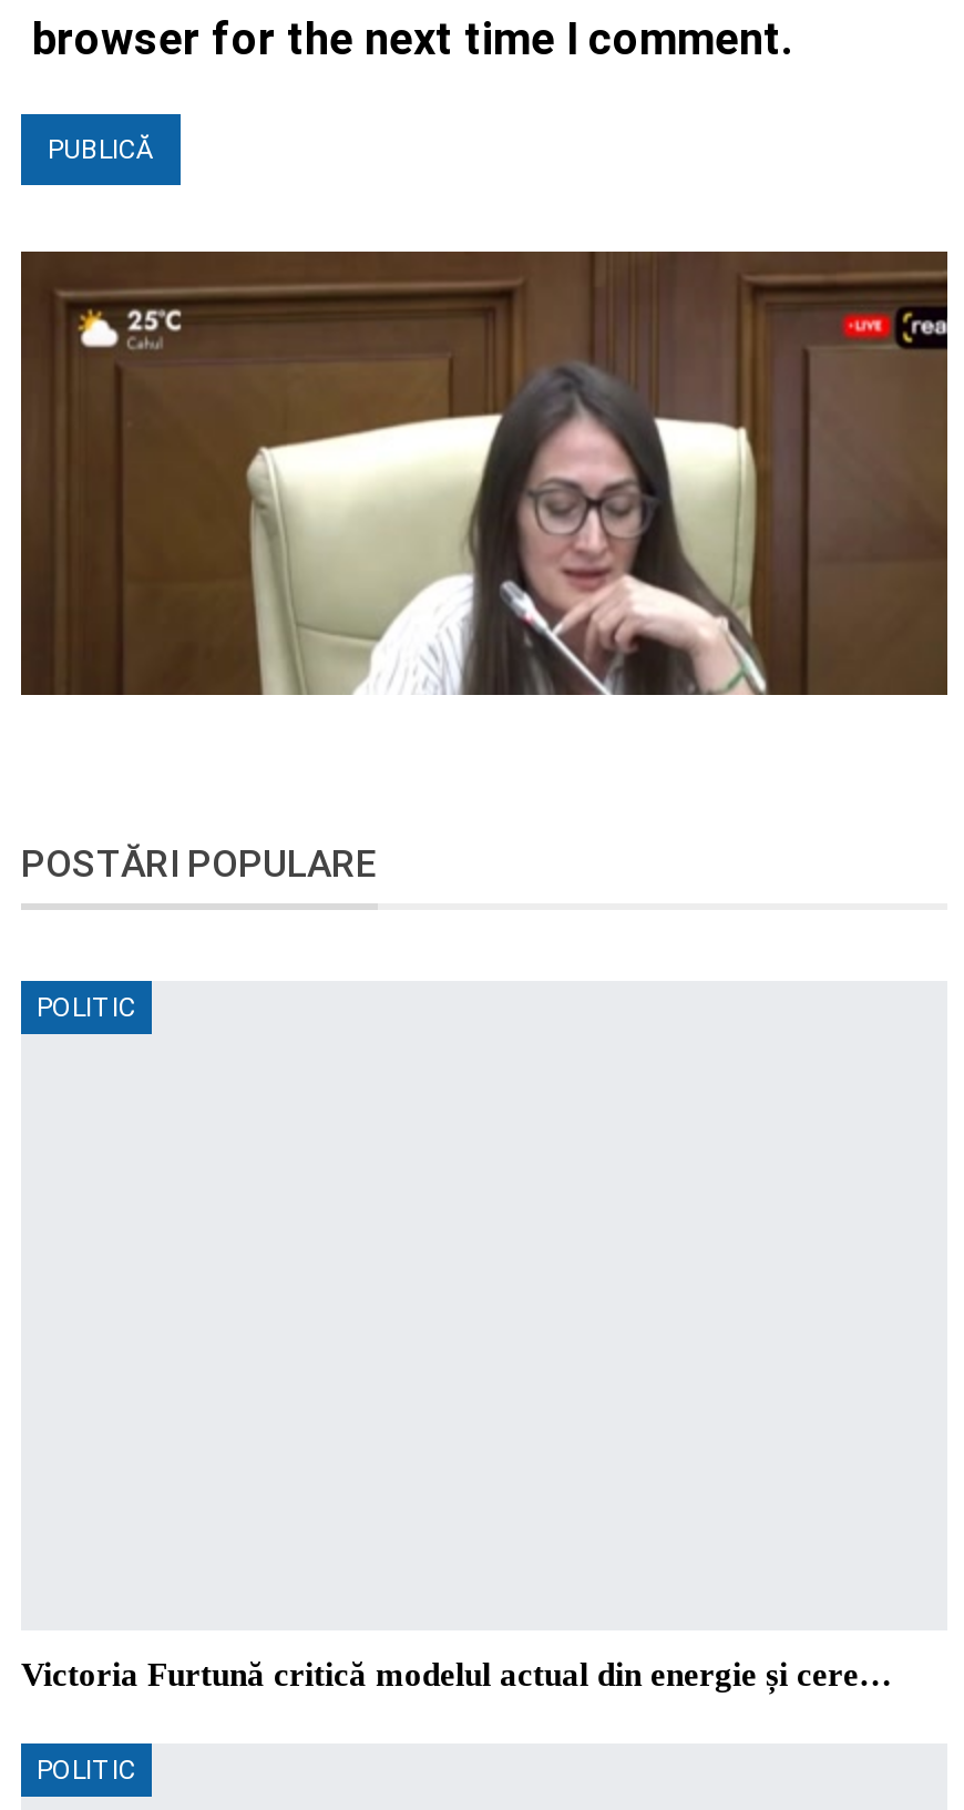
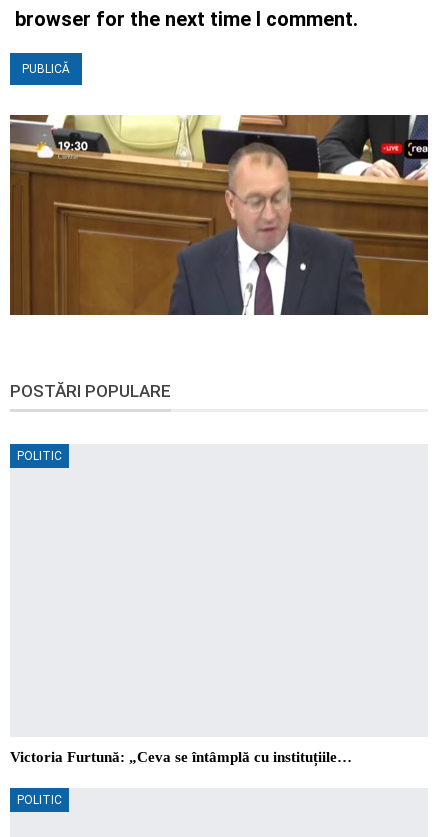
- [image]
+ [image]

- Victoria Furtună critică modelul actual din energie și cere…
+ Victoria Furtună: „Ceva se întâmplă cu instituțiile…
